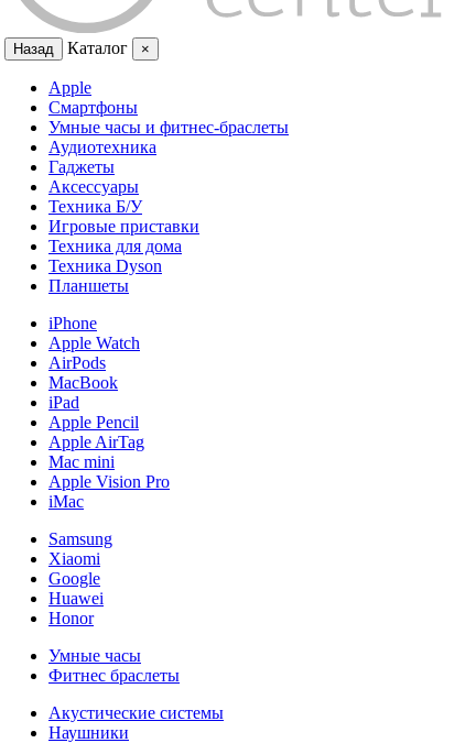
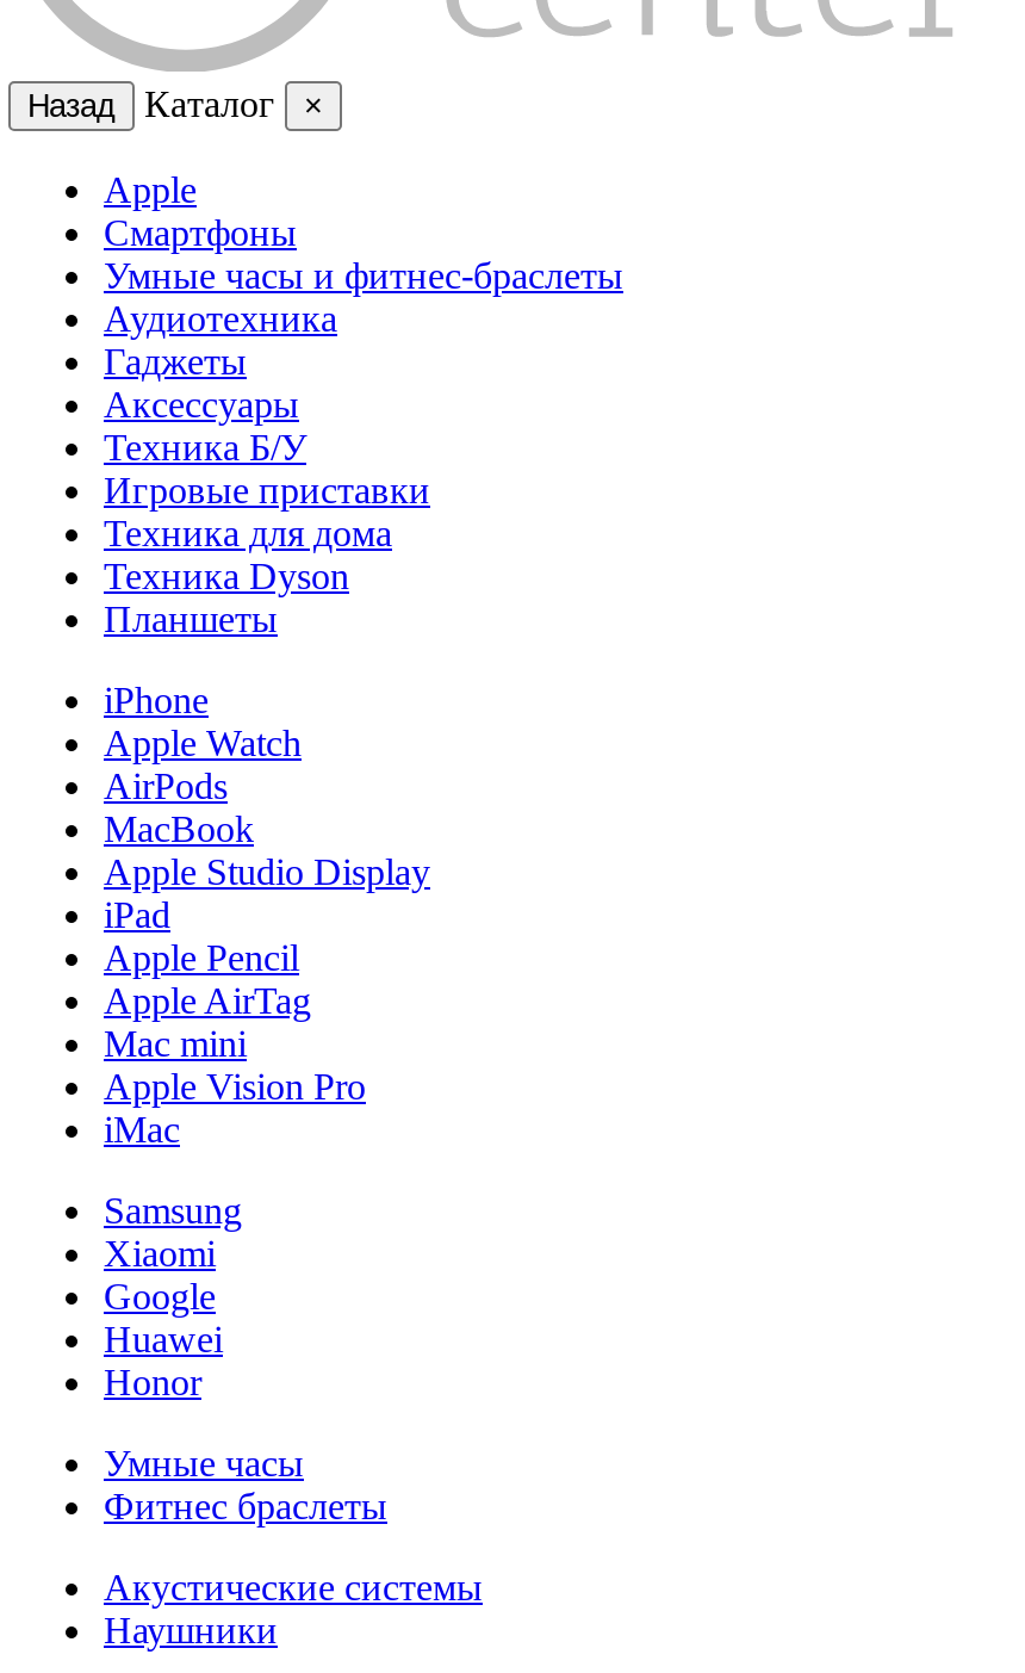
+ Apple Studio Display
